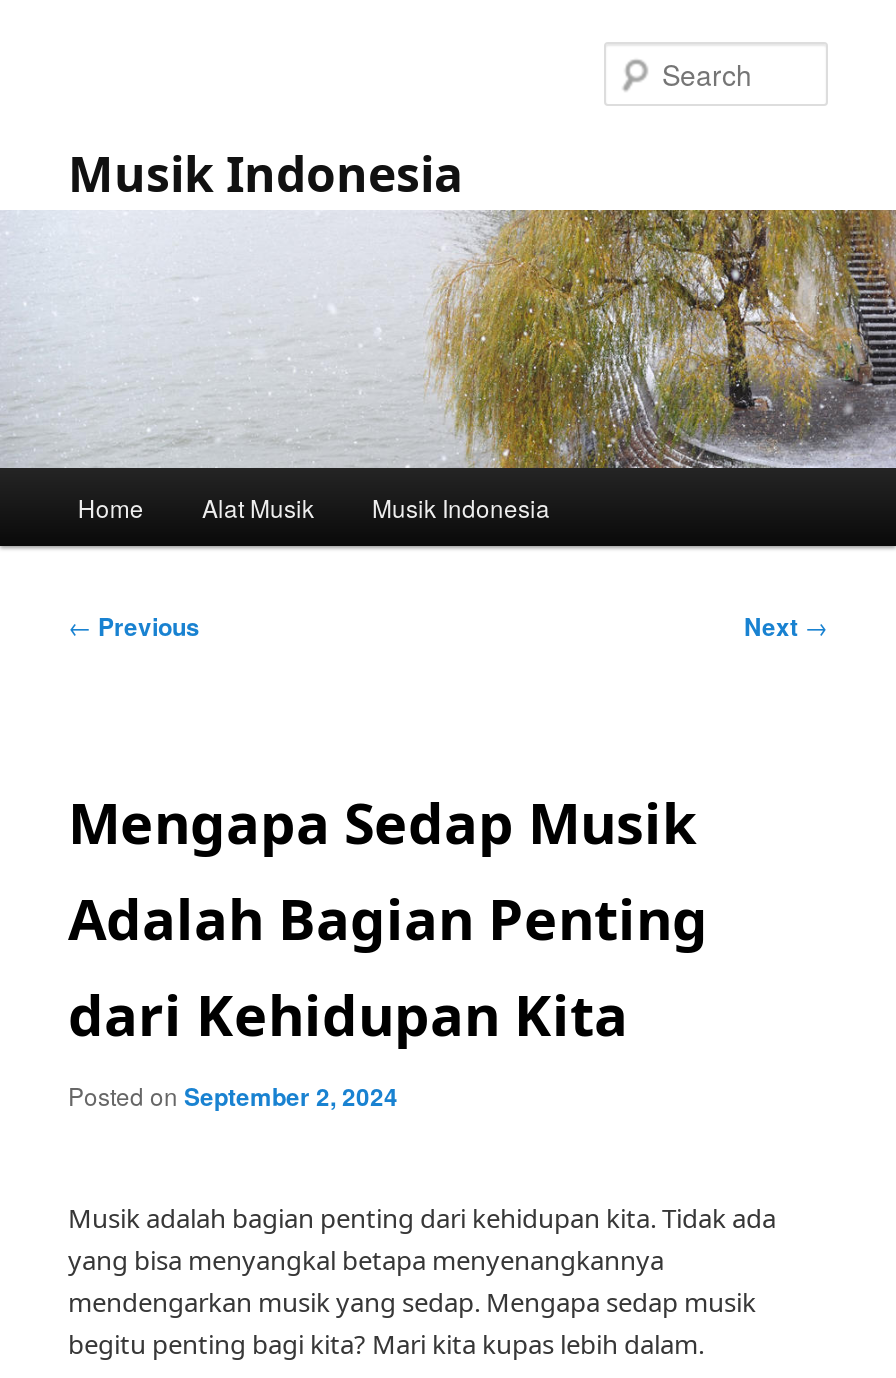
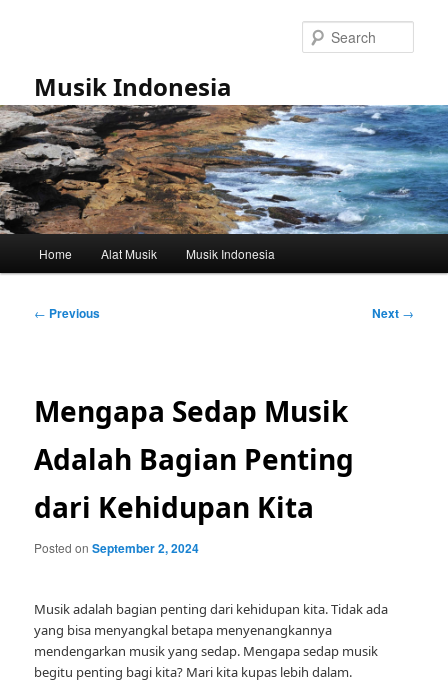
- [image]
+ [image]
